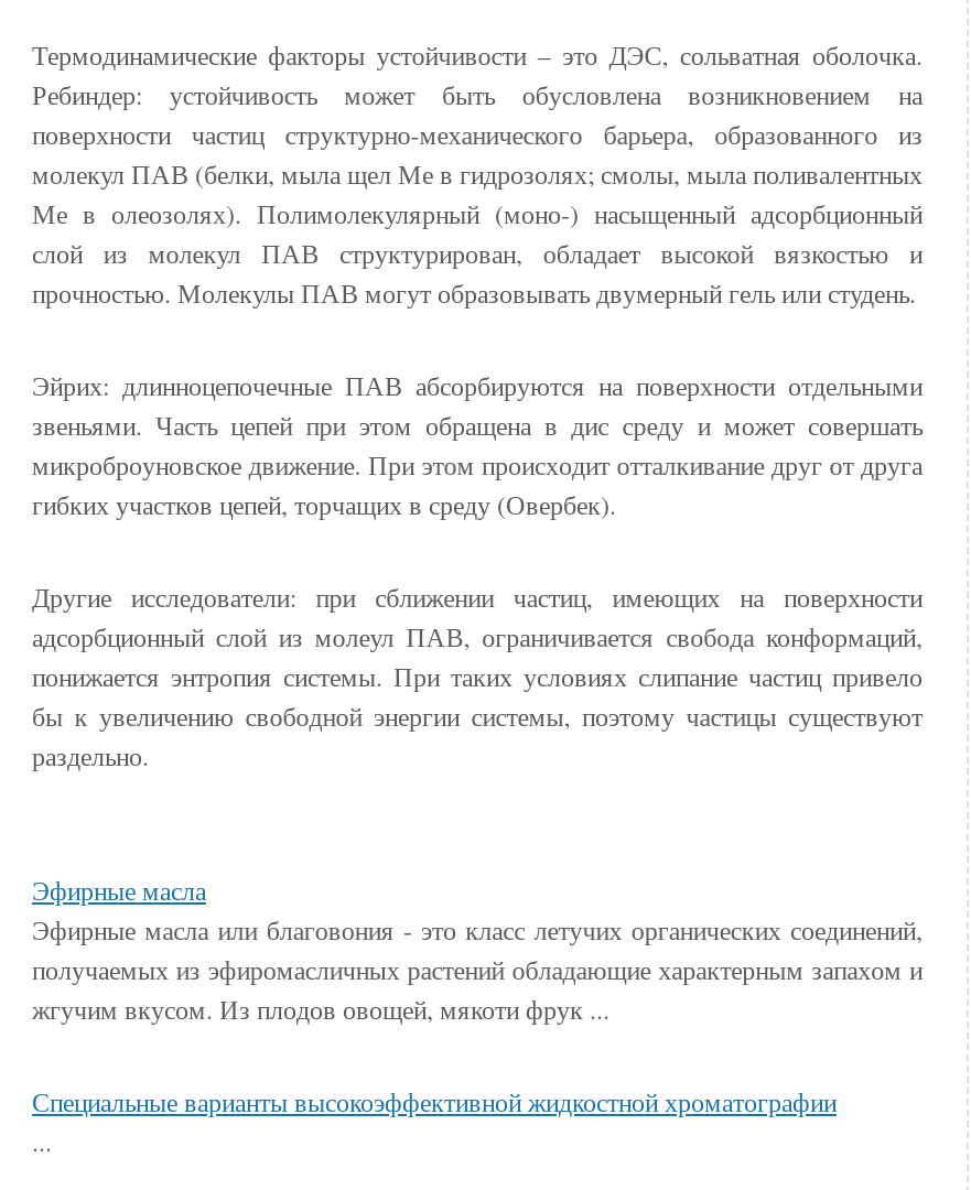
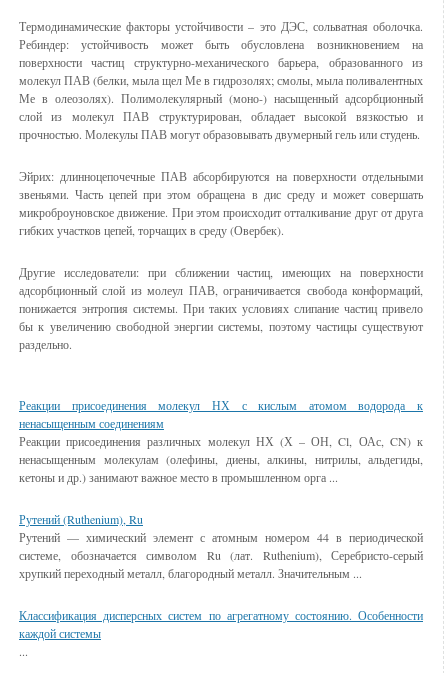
- Эфирные масла
- Эфирные масла или благовония - это класс летучих органических соединений,
- получаемых из эфиромасличных растений обладающие характерным запахом и
- жгучим вкусом. Из плодов овощей, мякоти фрук ...
- Специальные варианты высокоэффективной жидкостной хроматографии
+ Реакции присоединения молекул НХ с кислым атомом водорода к
+ ненасыщенным соединениям
+ Реакции присоединения различных молекул НХ (Х – ОН, Cl, ОАс, CN) к
+ ненасыщенным молекулам (олефины, диены, алкины, нитрилы, альдегиды,
+ кетоны и др.) занимают важное место в промышленном орга ...
+ Рутений (Ruthenium), Ru
+ Рутений — химический элемент с атомным номером 44 в периодической
+ системе, обозначается символом Ru (лат. Ruthenium), Серебристо-серый
+ хрупкий переходный металл, благородный металл. Значительным ...
+ Классификация дисперсных систем по агрегатному состоянию. Особенности
+ каждой системы
